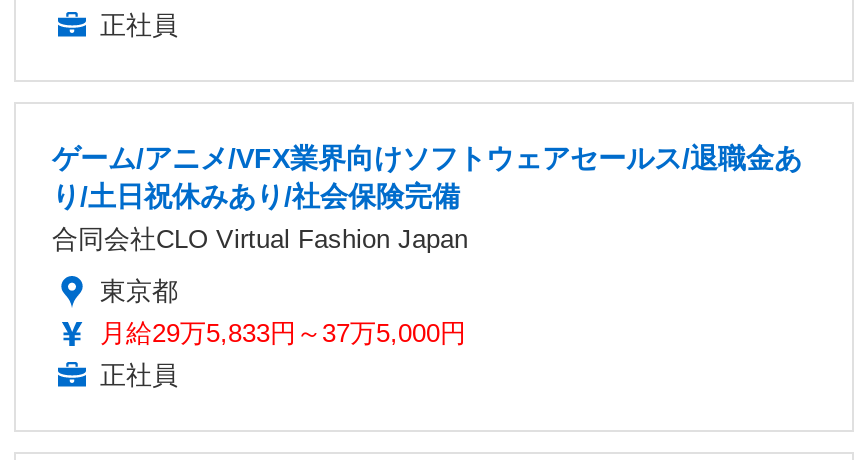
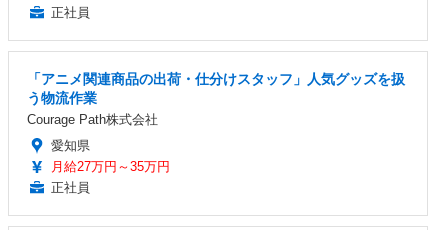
- ゲーム/アニメ/VFX業界向けソフトウェアセールス/退職金あ
- り/土日祝休みあり/社会保険完備
- 合同会社CLO Virtual Fashion Japan
+ 「アニメ関連商品の出荷・仕分けスタッフ」人気グッズを扱
+ う物流作業
+ Courage Path株式会社

- 東京都
- 月給29万5,833円～37万5,000円
+ 愛知県
+ 月給27万円～35万円
